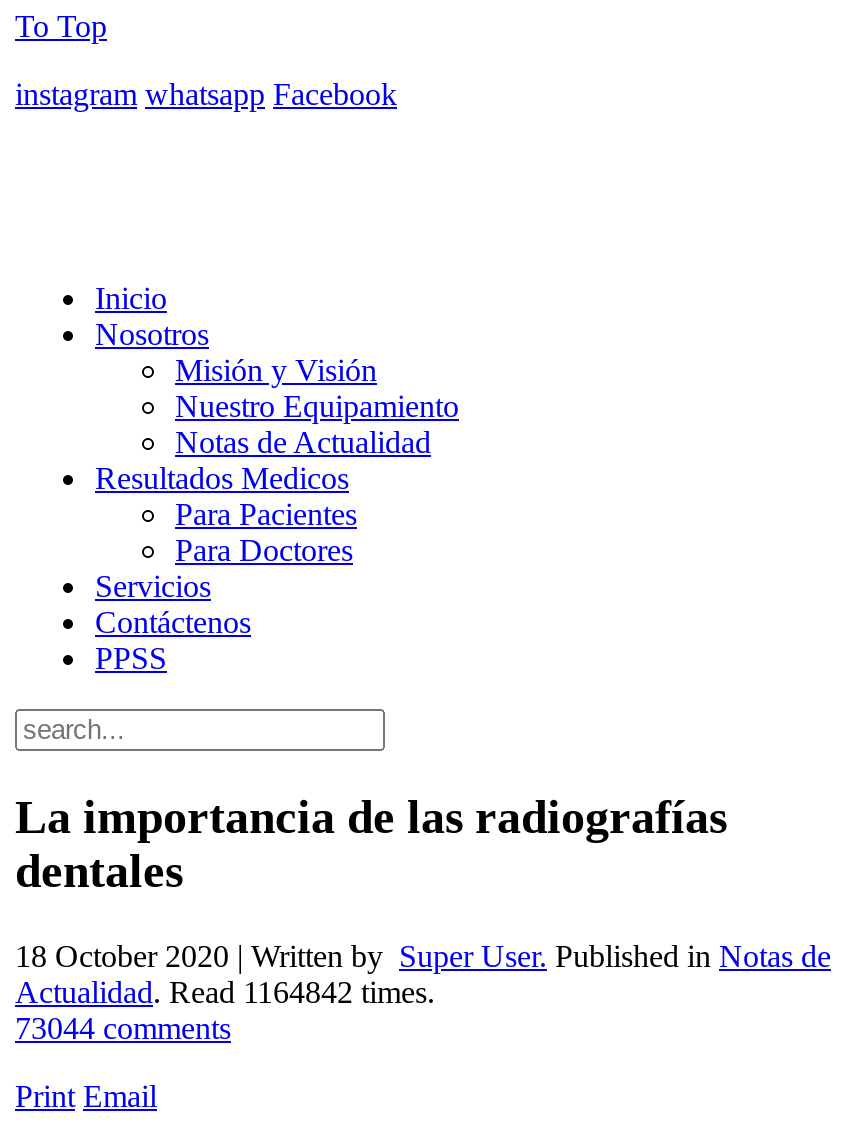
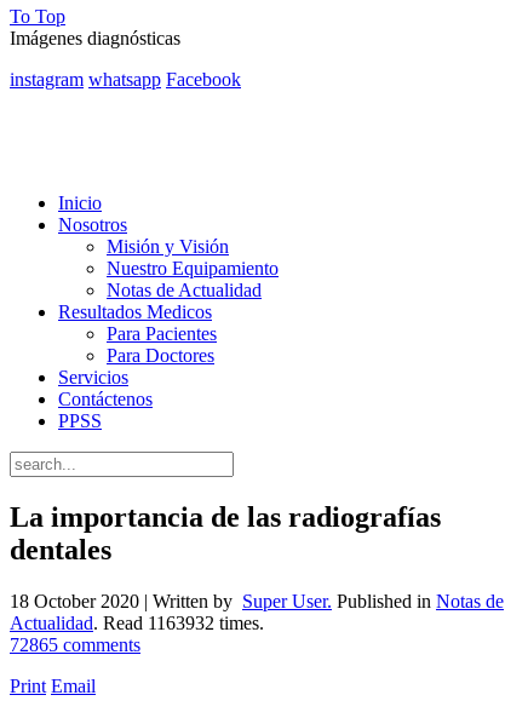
+ Imágenes diagnósticas

- Actualidad. Read 1164842 times.
+ Actualidad. Read 1163932 times.

- 73044 comments
+ 72865 comments
